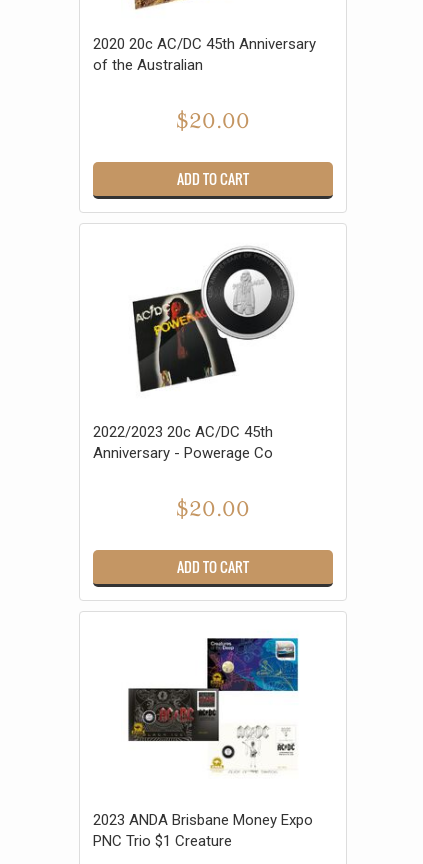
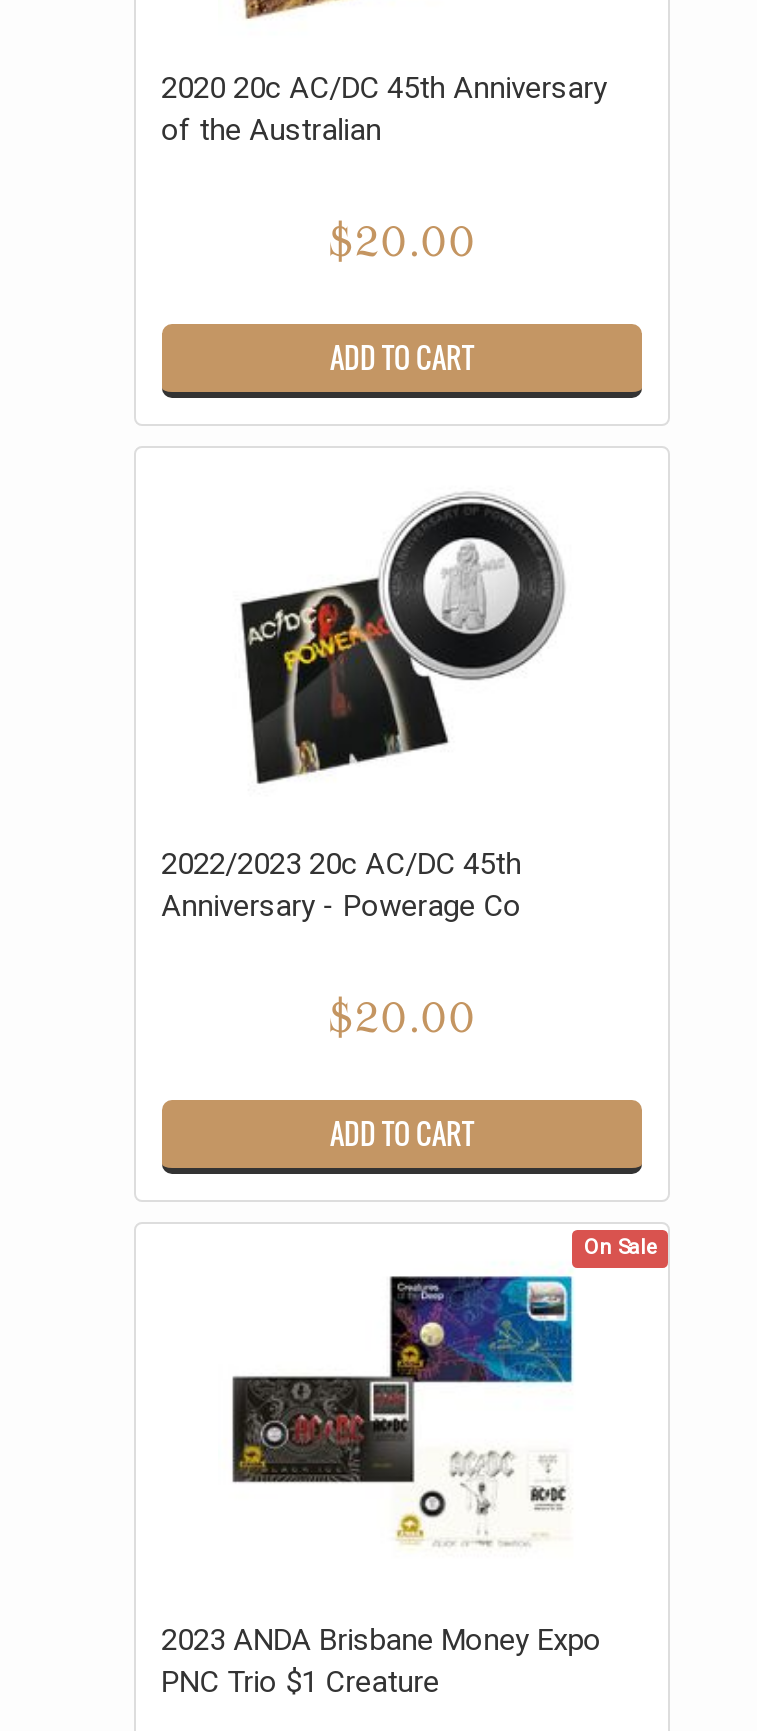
+ On Sale
